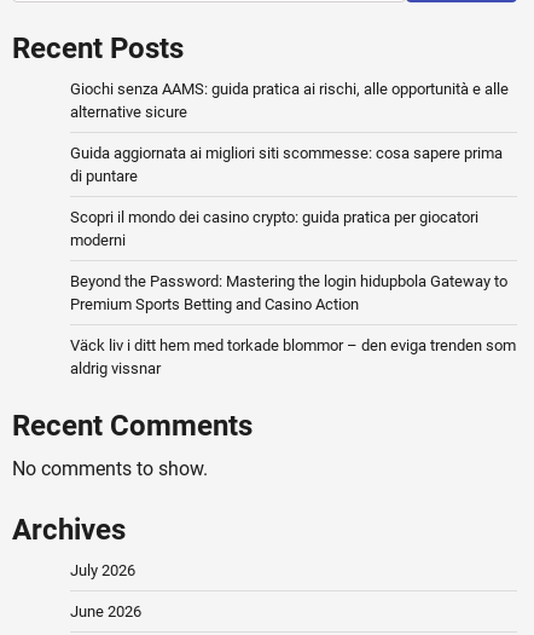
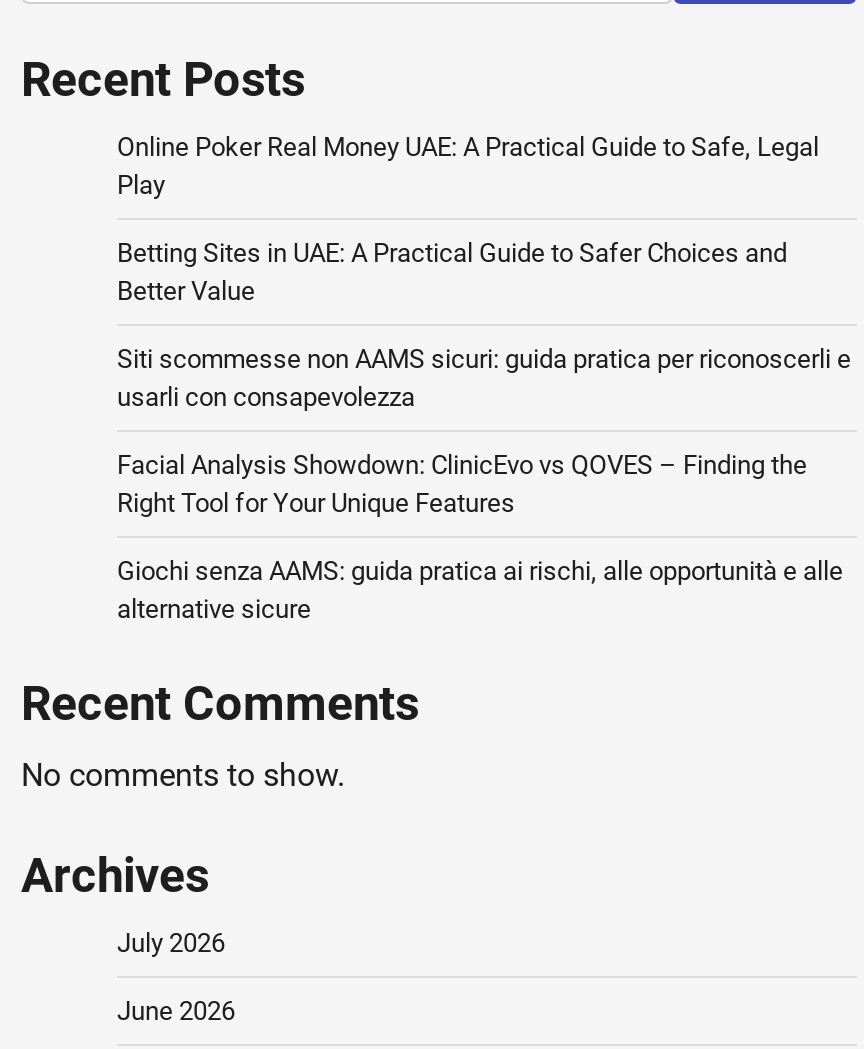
+ Online Poker Real Money UAE: A Practical Guide to Safe, Legal
+ Play
+ Betting Sites in UAE: A Practical Guide to Safer Choices and
+ Better Value
+ Siti scommesse non AAMS sicuri: guida pratica per riconoscerli e
+ usarli con consapevolezza
+ Facial Analysis Showdown: ClinicEvo vs QOVES – Finding the
+ Right Tool for Your Unique Features

moved down: Giochi senza AAMS: guida pratica ai rischi, alle opportunità e alle | alternative sicure

- Guida aggiornata ai migliori siti scommesse: cosa sapere prima
- di puntare
- Scopri il mondo dei casino crypto: guida pratica per giocatori
- moderni
- Beyond the Password: Mastering the login hidupbola Gateway to
- Premium Sports Betting and Casino Action
- Väck liv i ditt hem med torkade blommor – den eviga trenden som
- aldrig vissnar
